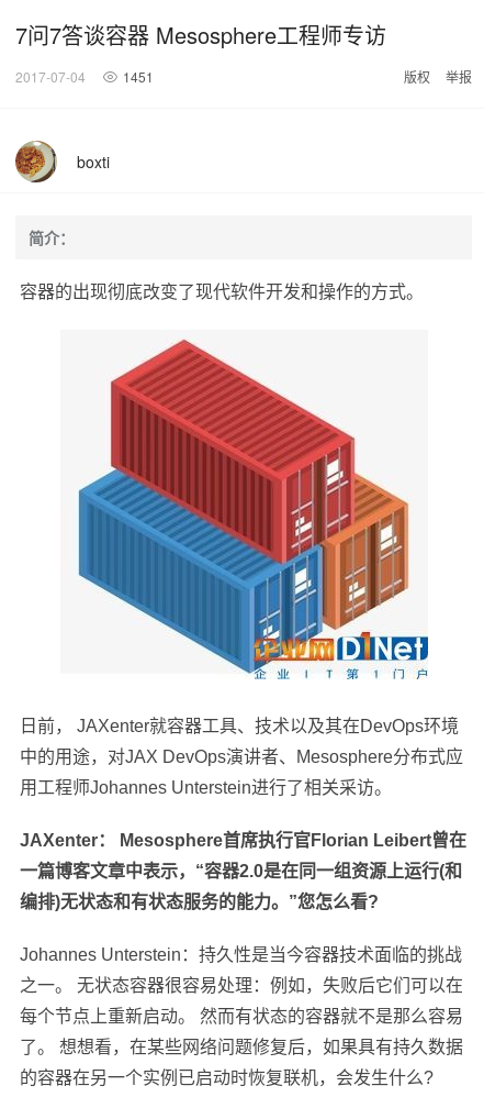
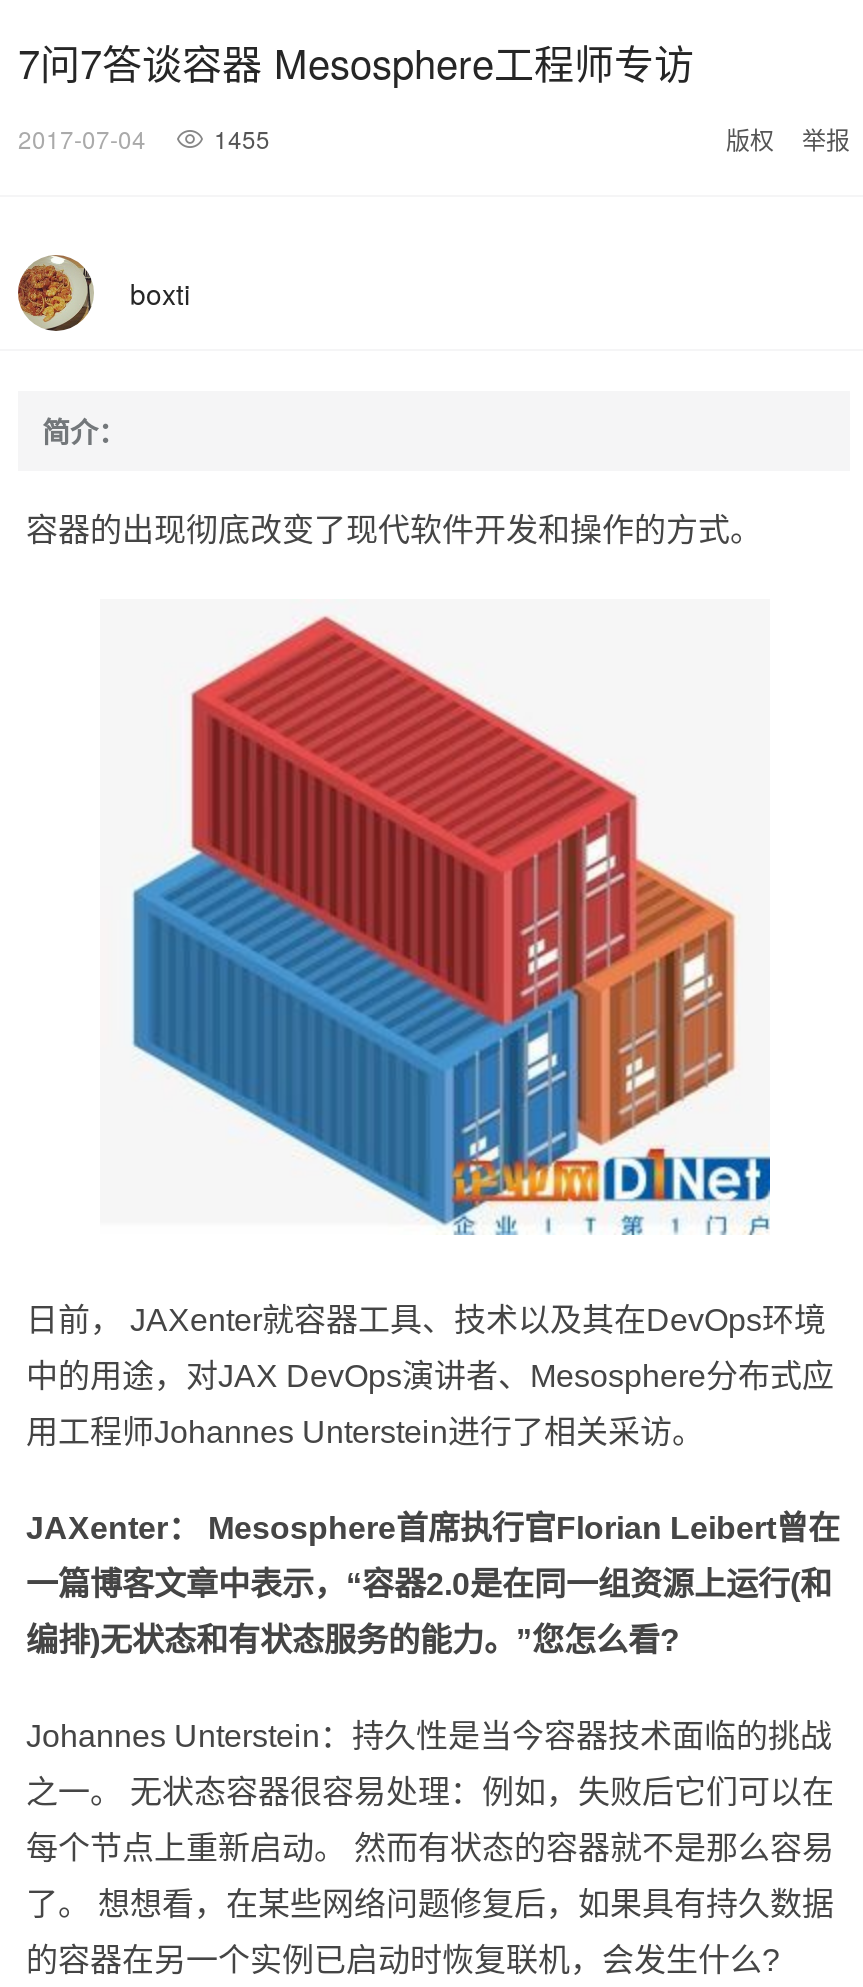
- 2017-07-04 1451
+ 2017-07-04 1455
